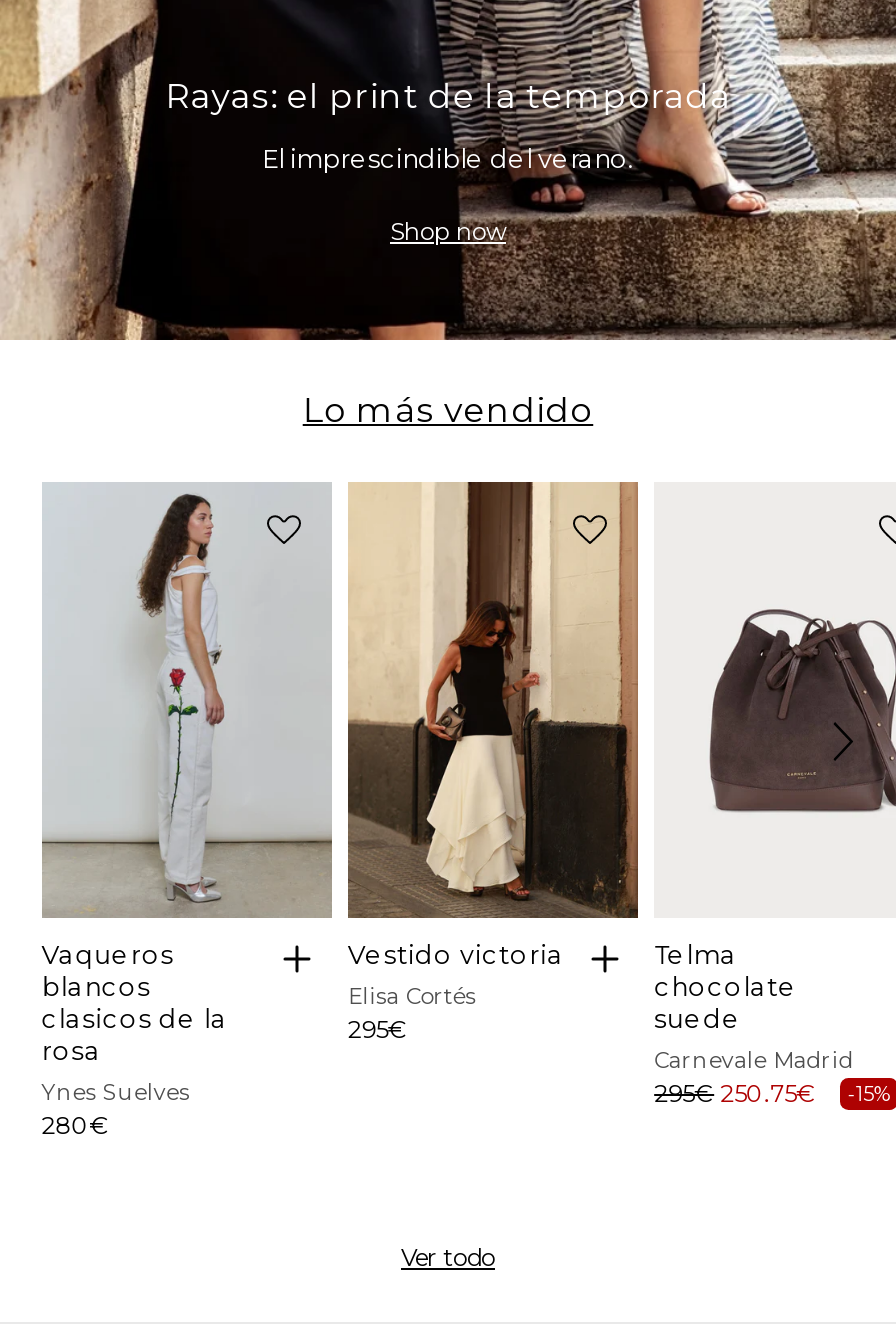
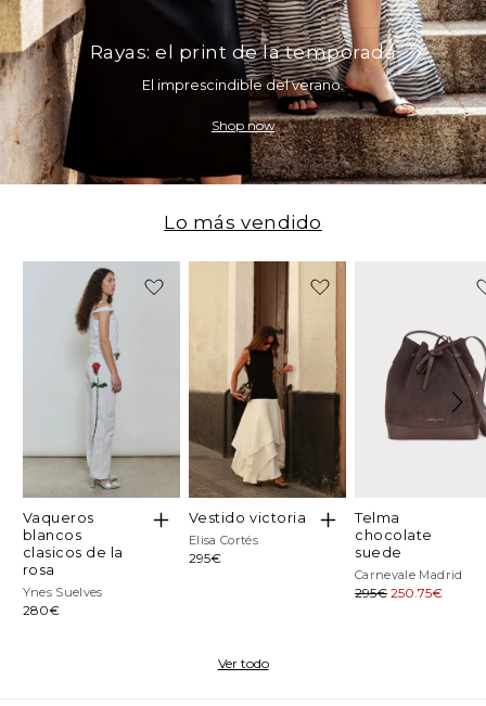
- -15%
